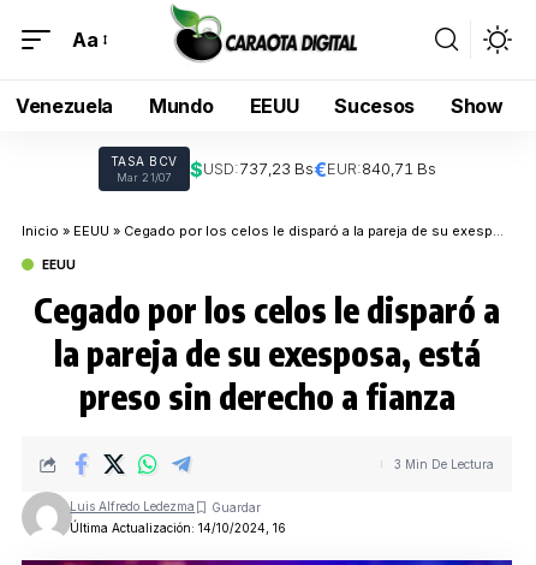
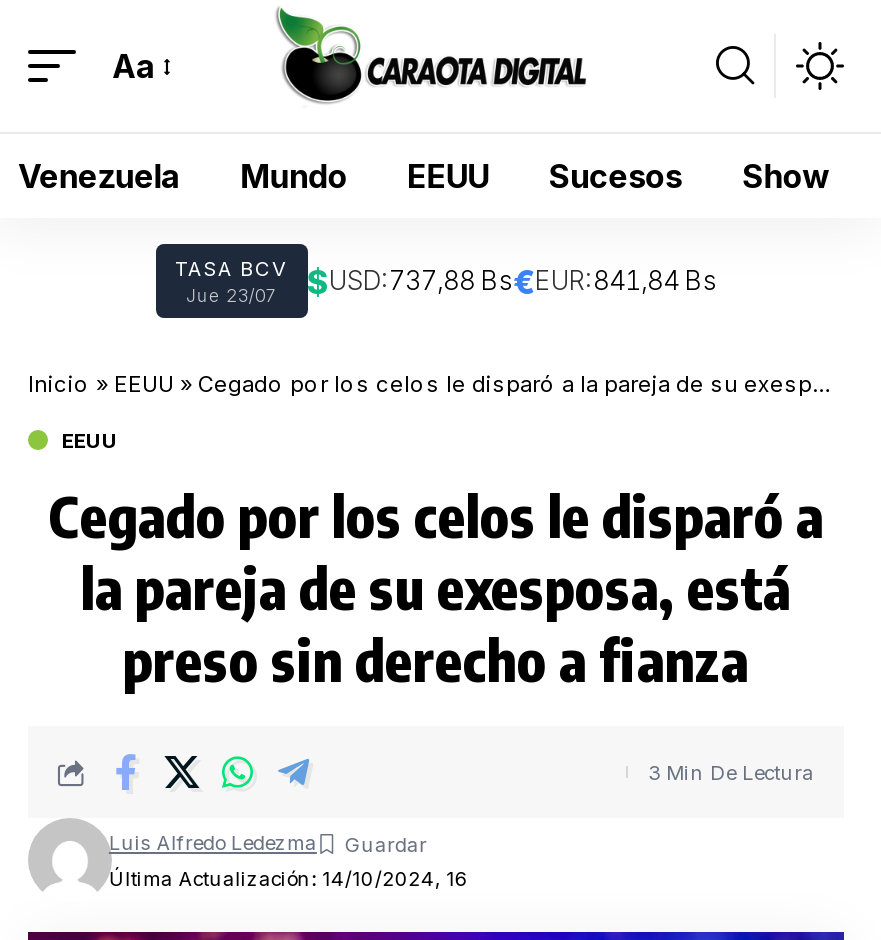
- Mar 21/07
- $USD:737,23 Bs€EUR:840,71 Bs
+ Jue 23/07
+ $USD:737,88 Bs€EUR:841,84 Bs
